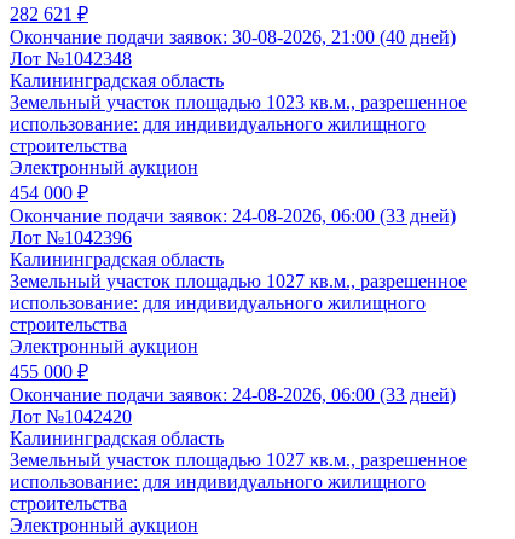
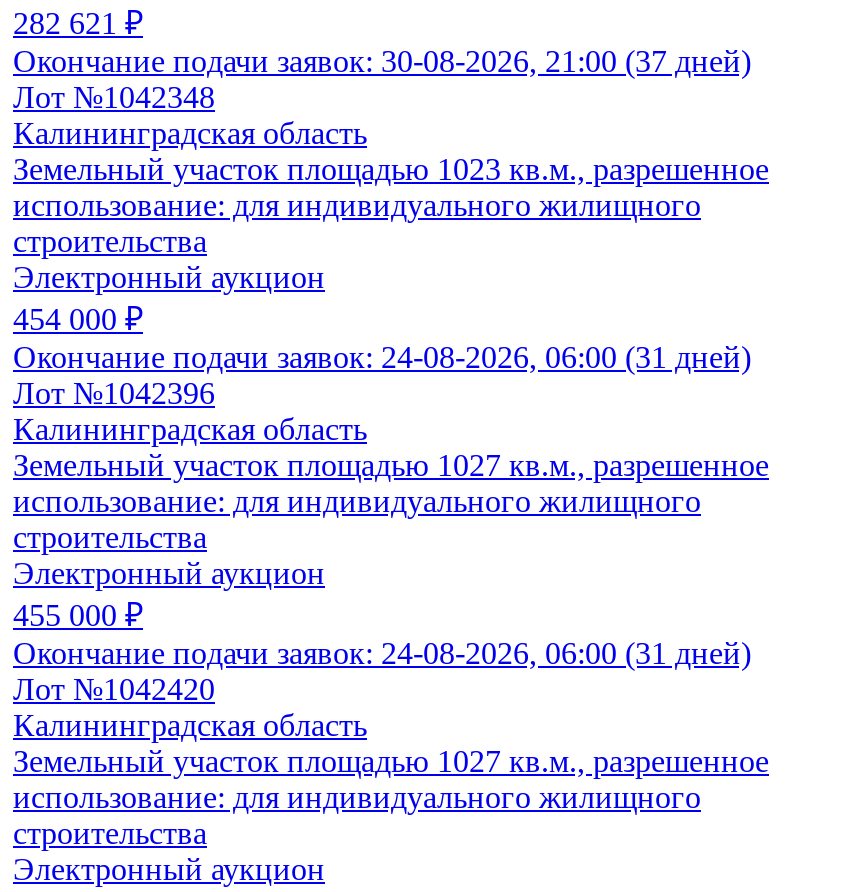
- Окончание подачи заявок: 30-08-2026, 21:00 (40 дней)
+ Окончание подачи заявок: 30-08-2026, 21:00 (37 дней)

- Окончание подачи заявок: 24-08-2026, 06:00 (33 дней)
+ Окончание подачи заявок: 24-08-2026, 06:00 (31 дней)

- Окончание подачи заявок: 24-08-2026, 06:00 (33 дней)
+ Окончание подачи заявок: 24-08-2026, 06:00 (31 дней)
